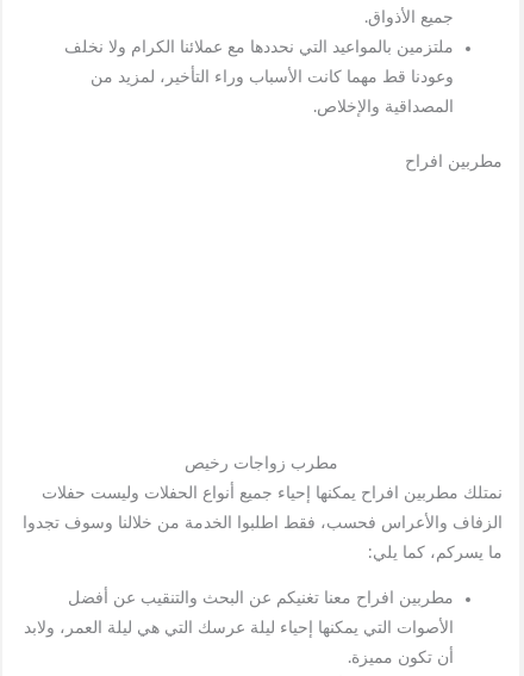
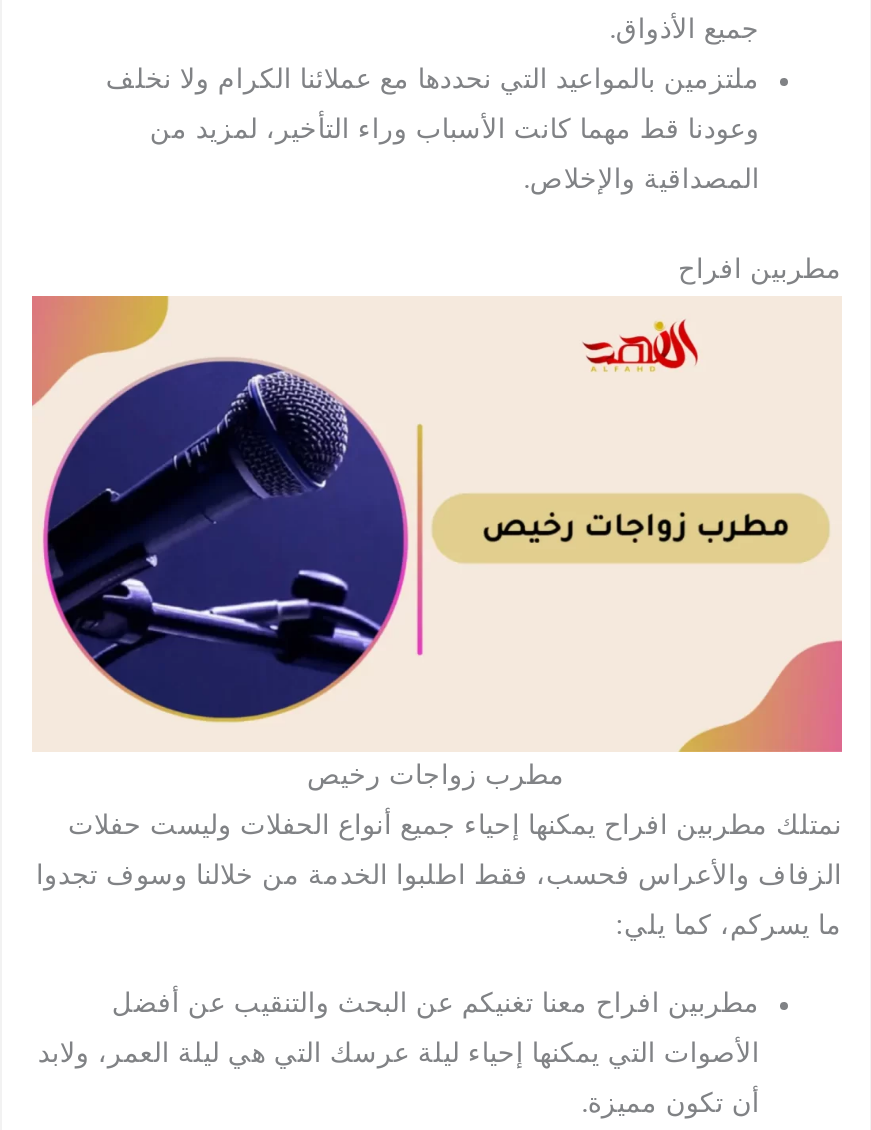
+ [image]
